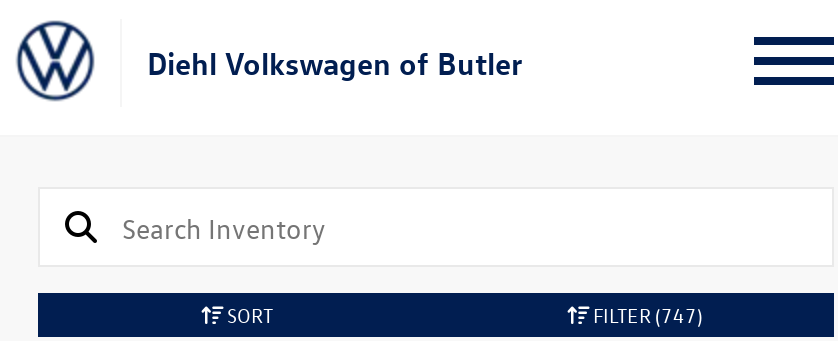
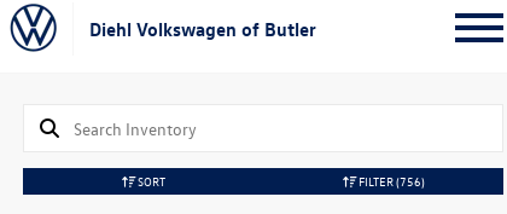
- FILTER (747)
+ FILTER (756)
